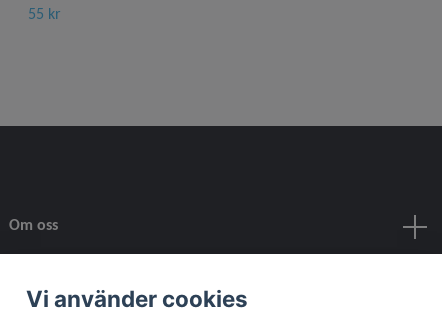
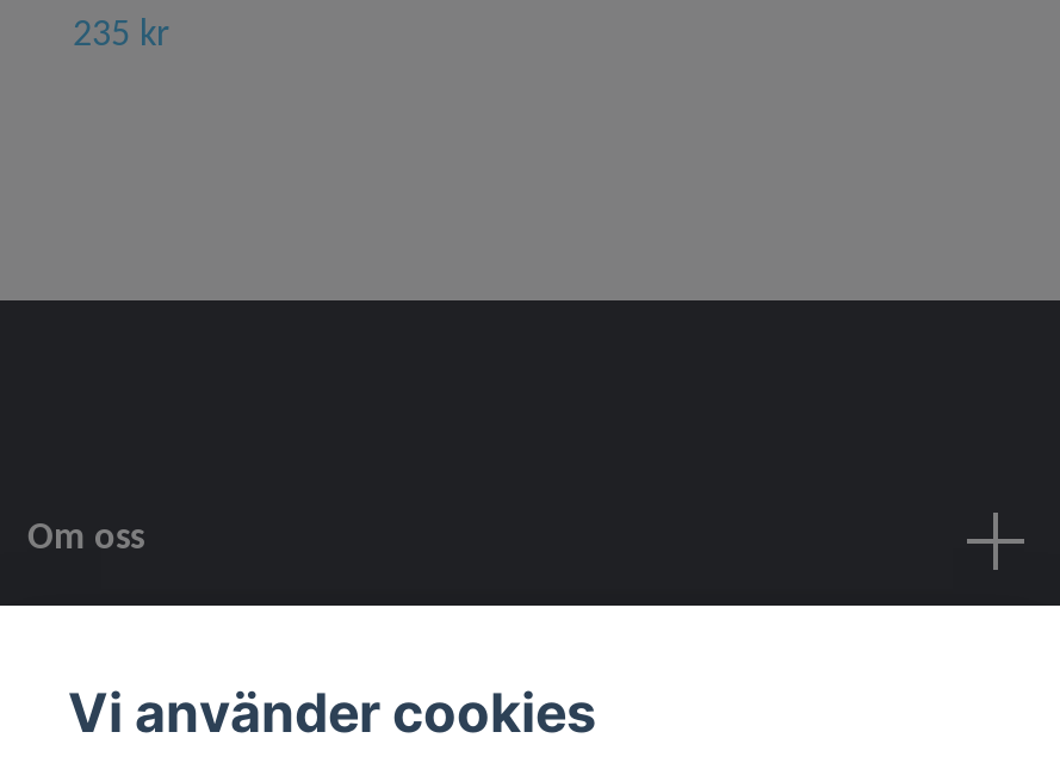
- 55 kr
+ 235 kr
